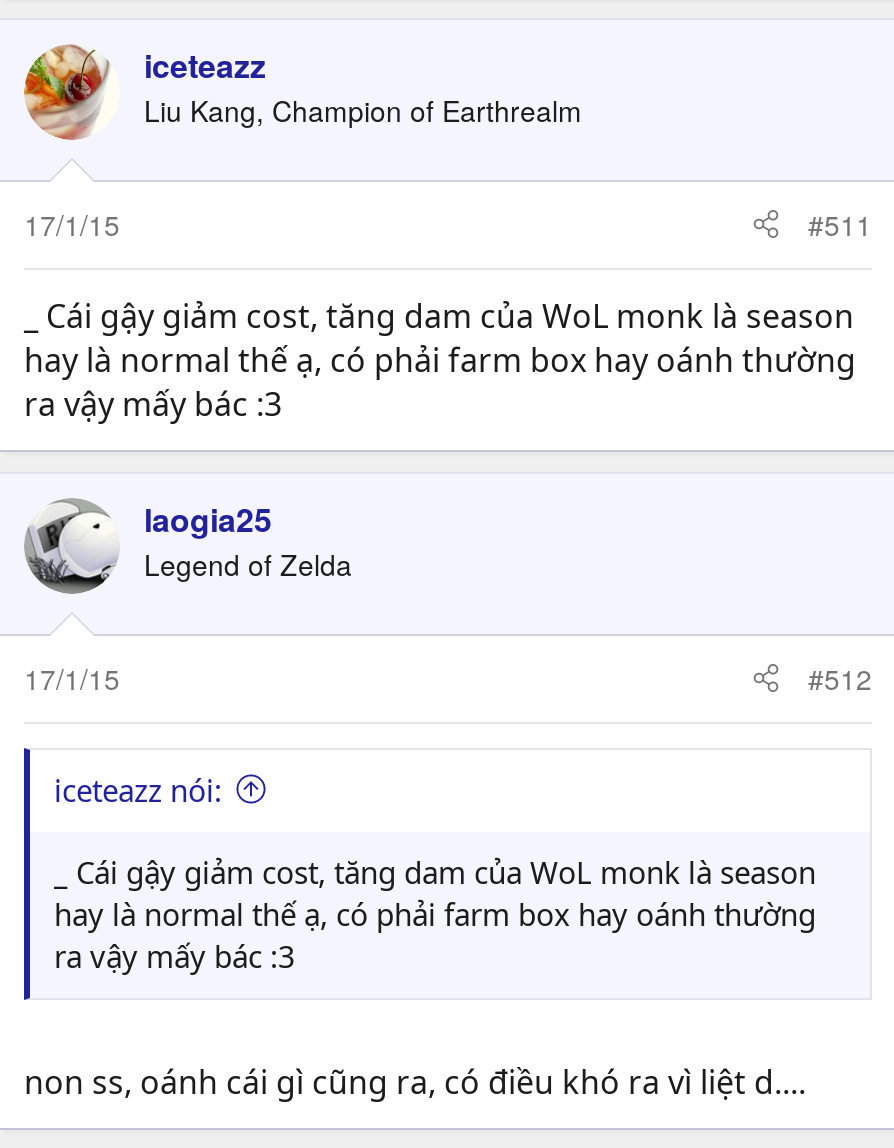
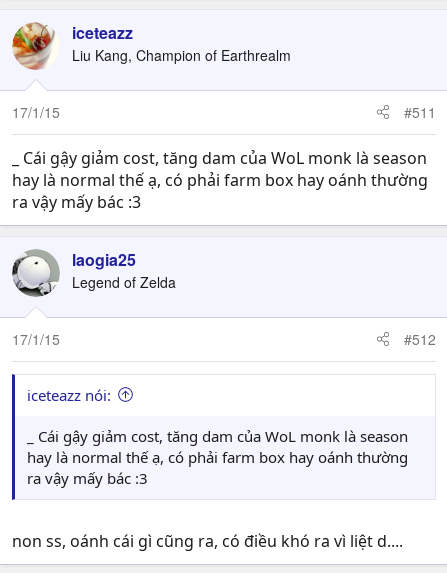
- [image]
+ [image]
